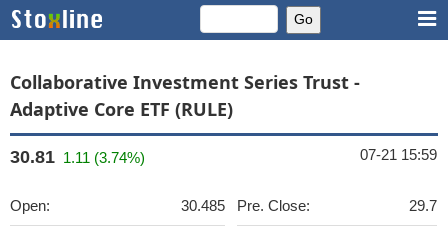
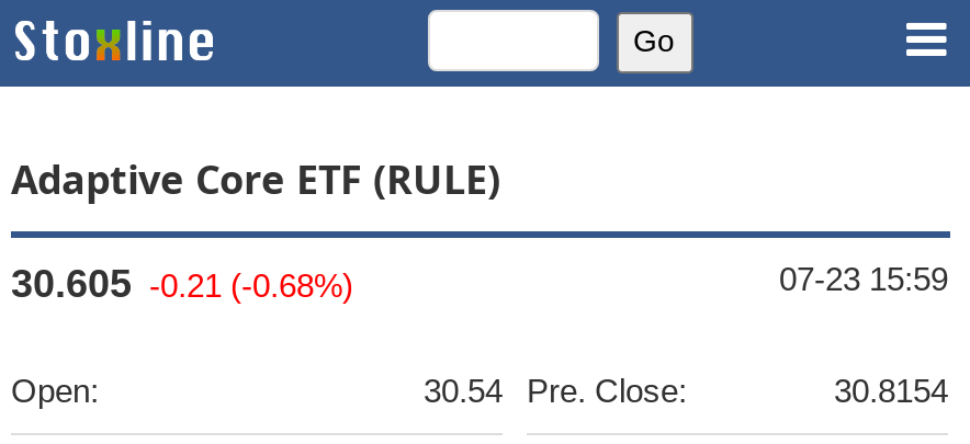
- Collaborative Investment Series Trust -

- 30.81 1.11 (3.74%)
+ 30.605 -0.21 (-0.68%)

- 07-21 15:59
+ 07-23 15:59

- 30.485 Pre. Close:
+ 30.54 Pre. Close:

- 29.7
+ 30.8154
